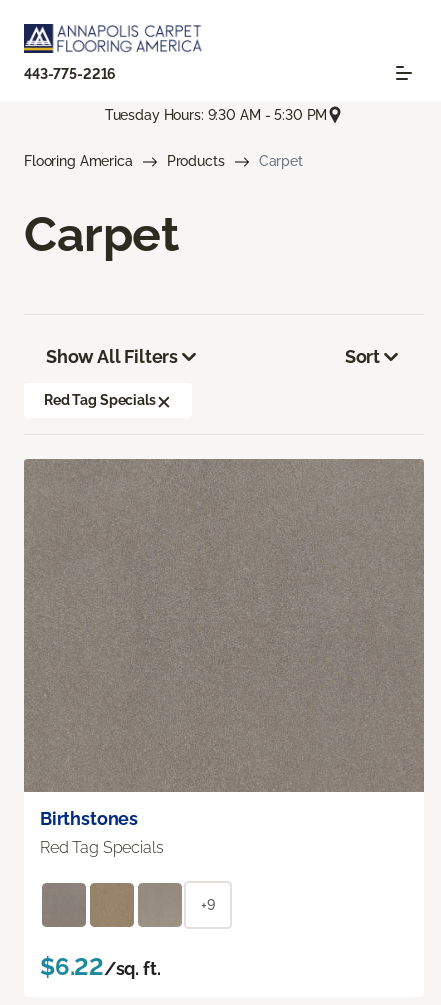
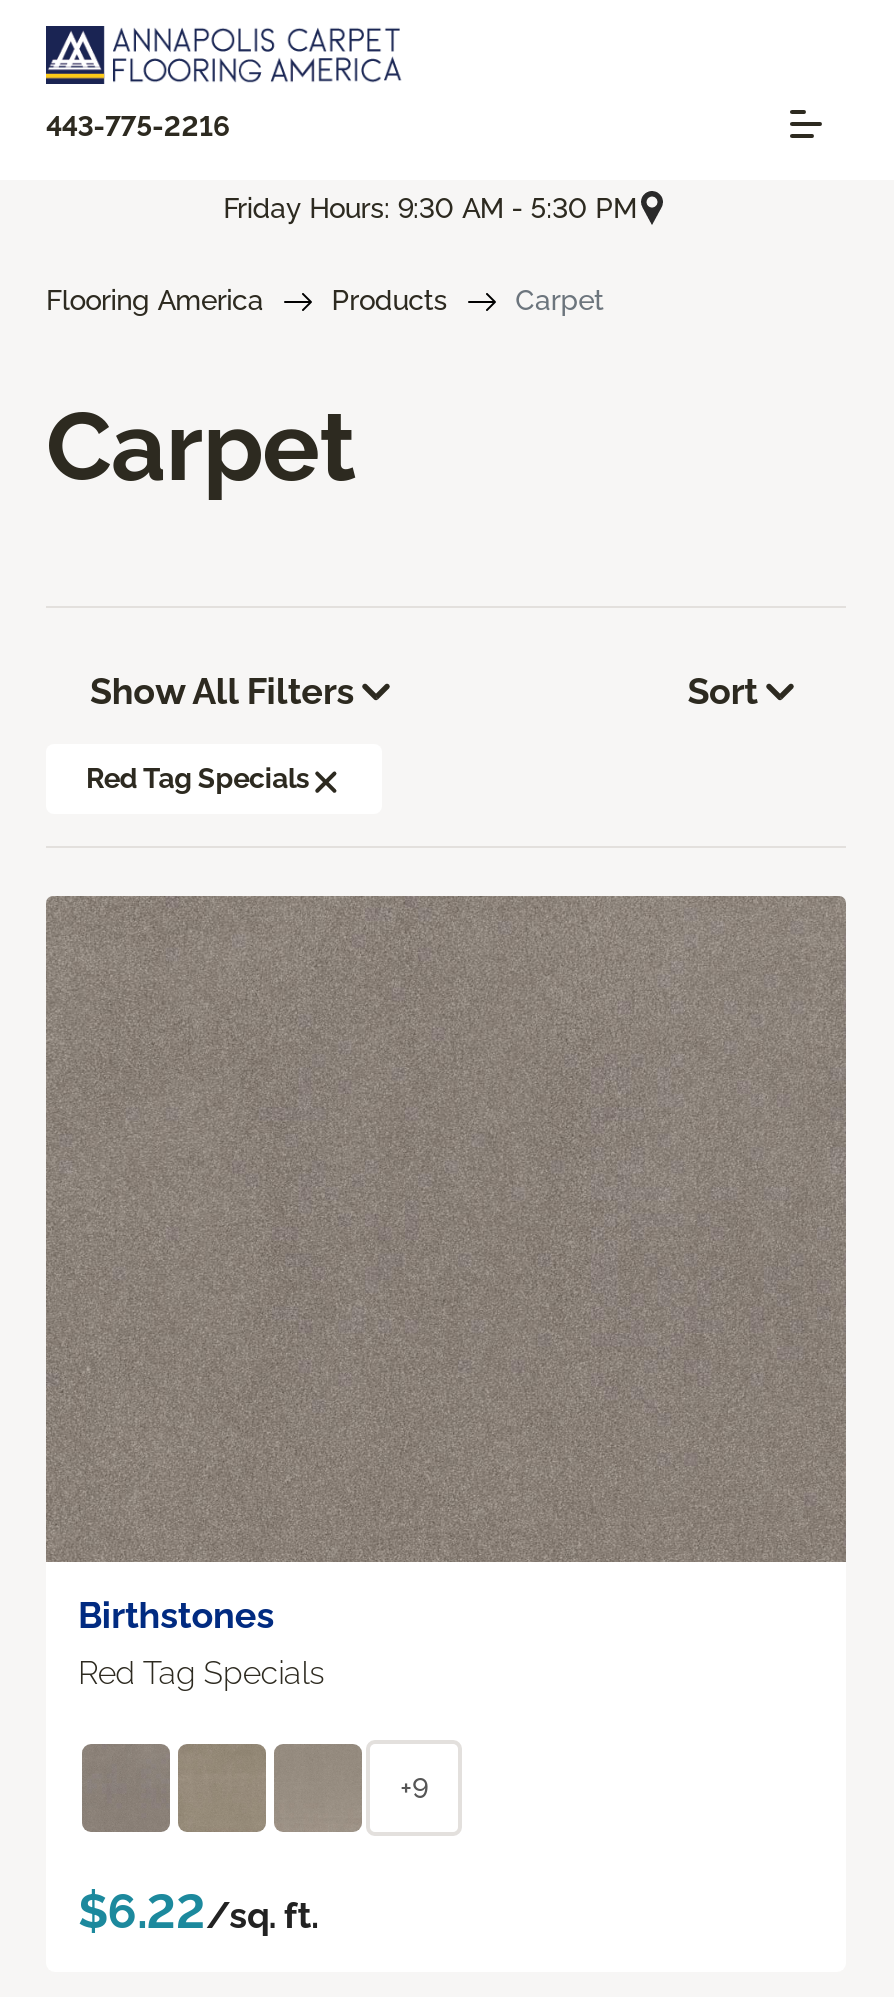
- Tuesday Hours: 9:30 AM - 5:30 PM
+ Friday Hours: 9:30 AM - 5:30 PM
